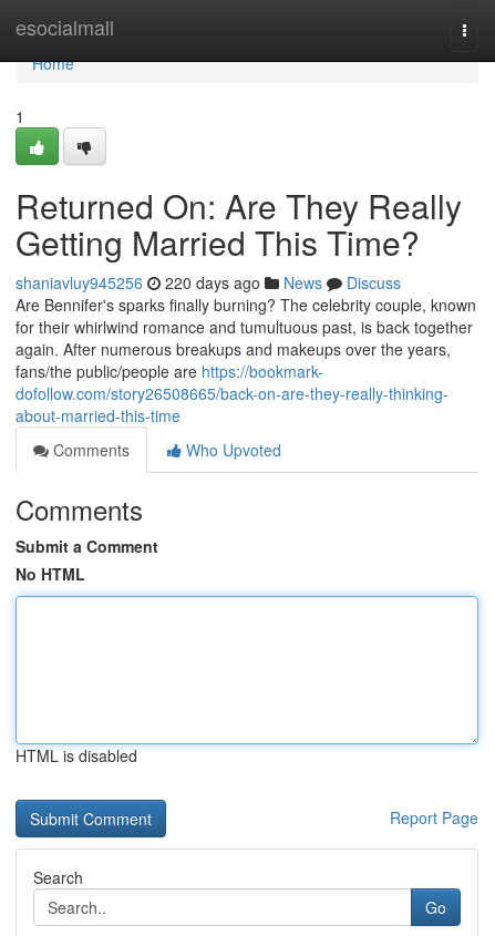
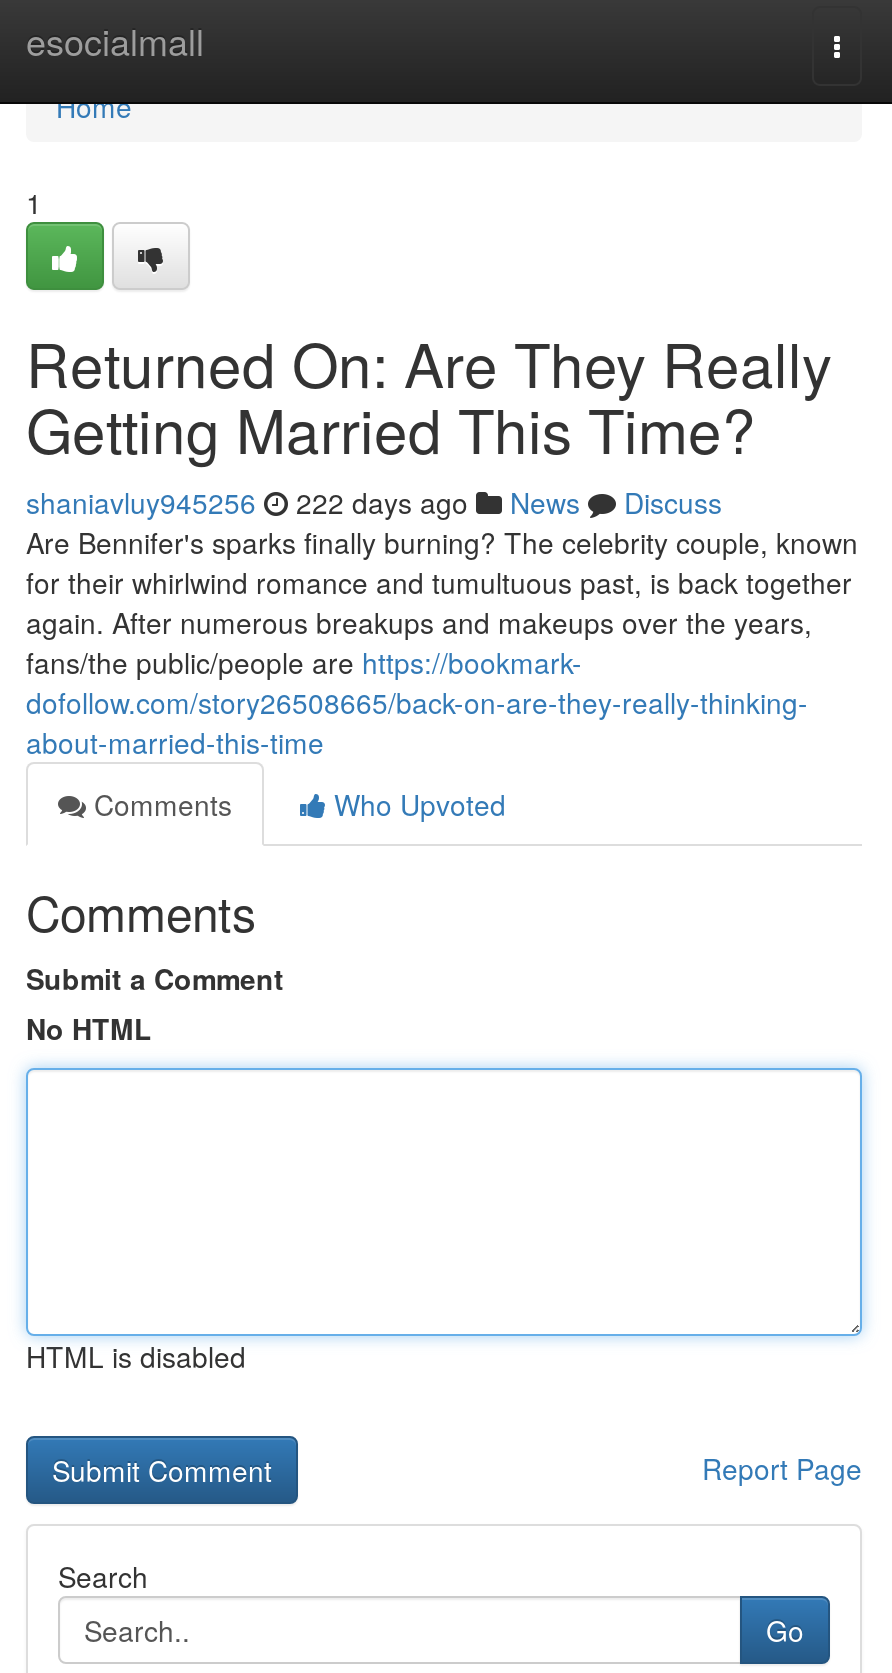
- shaniavluy945256 220 days ago News Discuss
+ shaniavluy945256 222 days ago News Discuss
